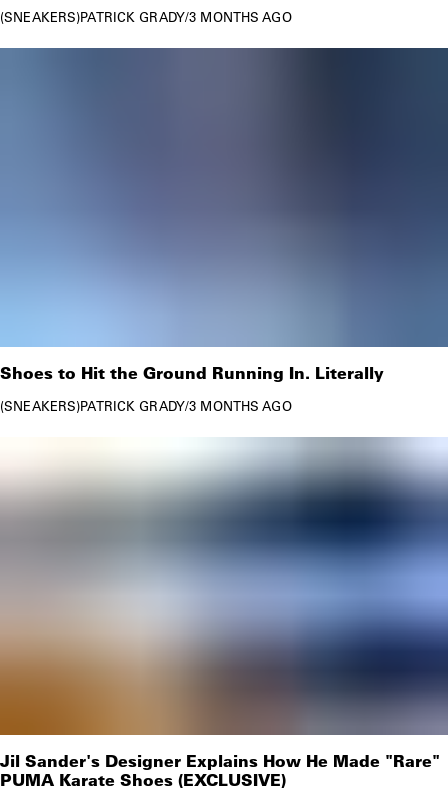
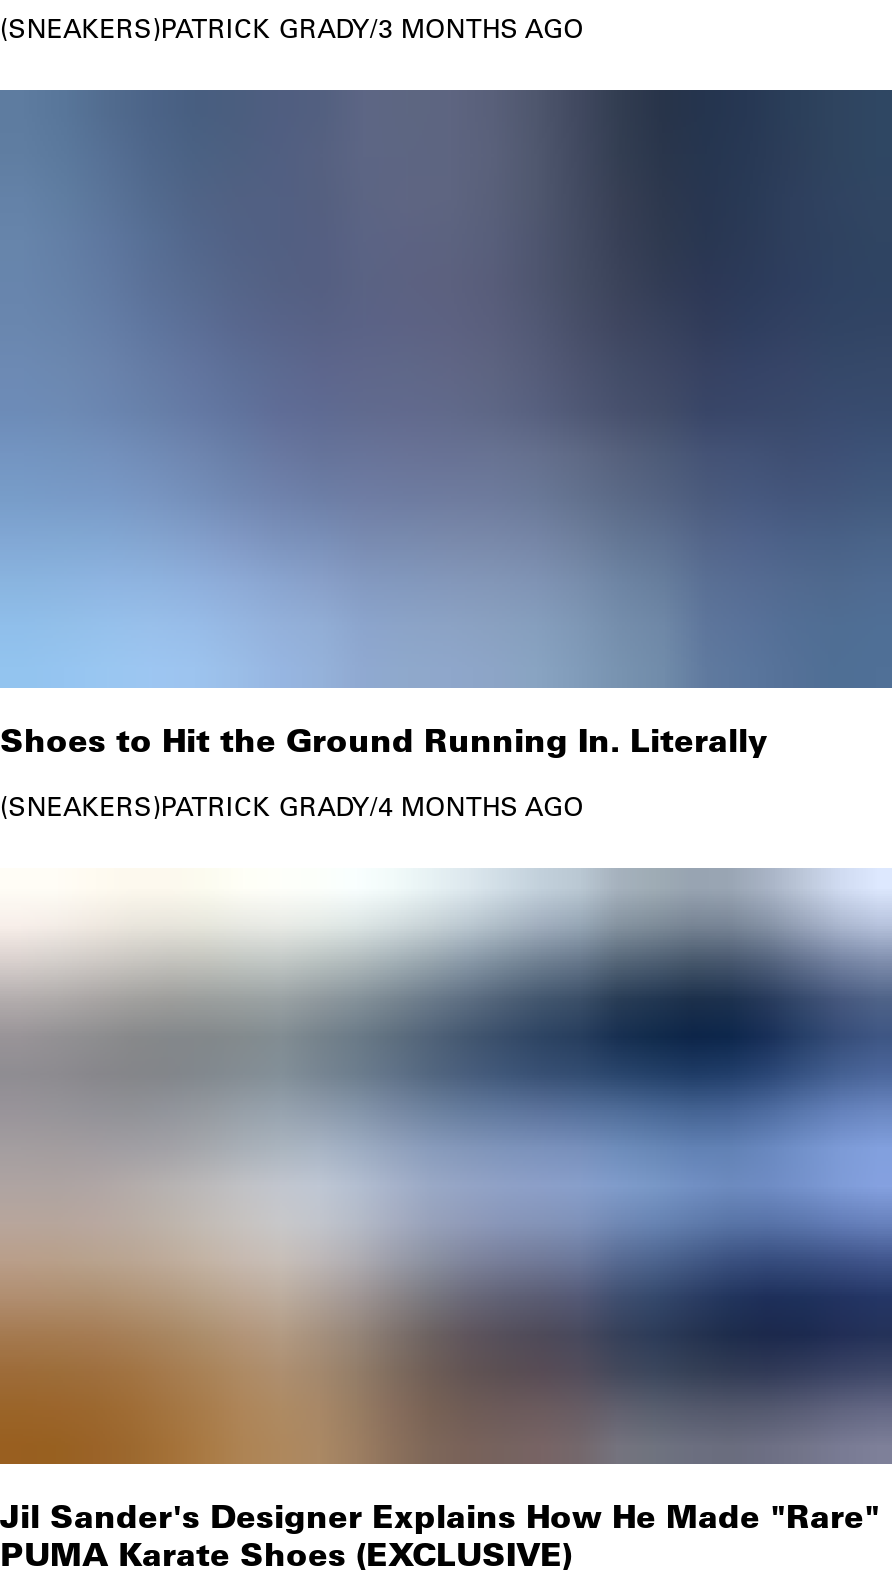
- SNEAKERS PATRICK GRADY/3 MONTHS AGO
+ SNEAKERS PATRICK GRADY/4 MONTHS AGO
